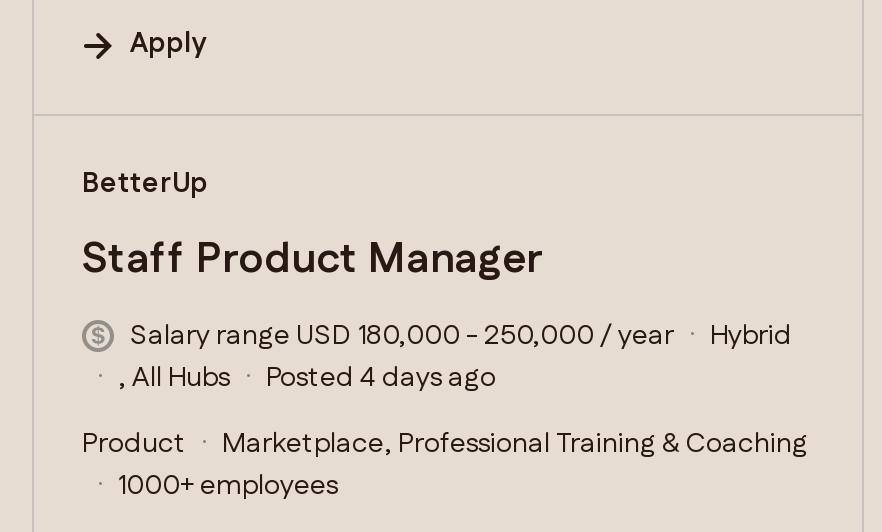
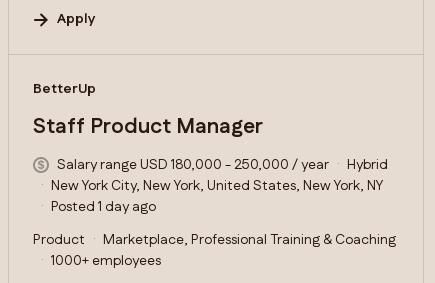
- , All Hubs
- Posted 4 days ago
+ New York City, New York, United States, New York, NY
+ Posted 1 day ago
